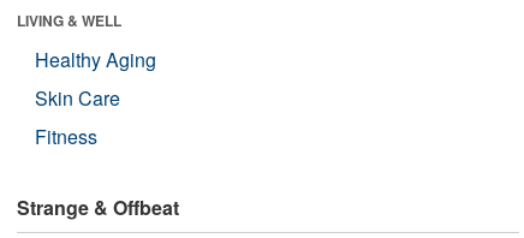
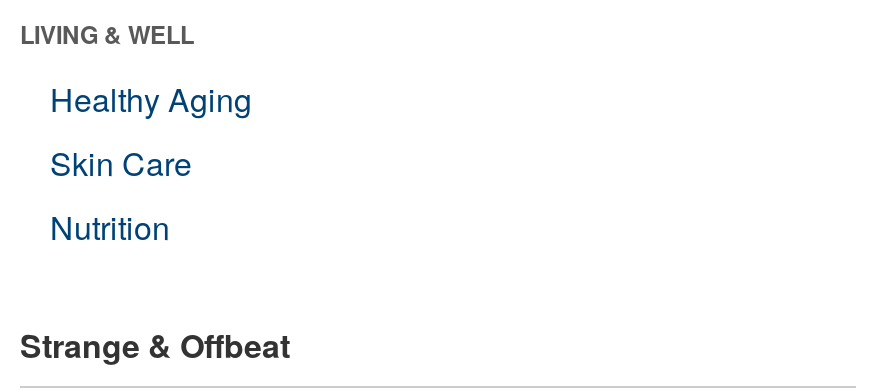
- Fitness
+ Nutrition
